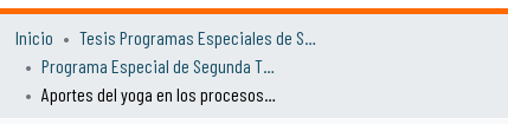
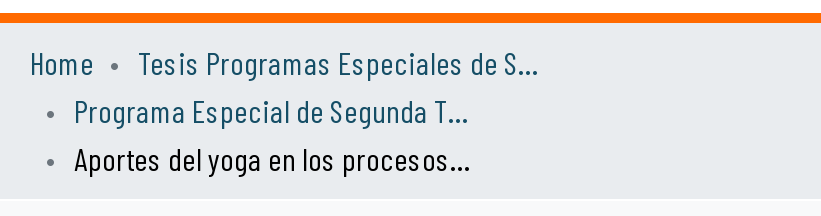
- Inicio
+ Home
